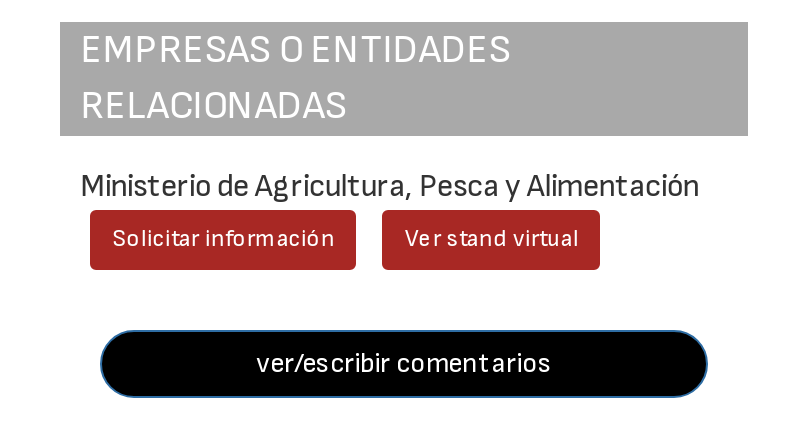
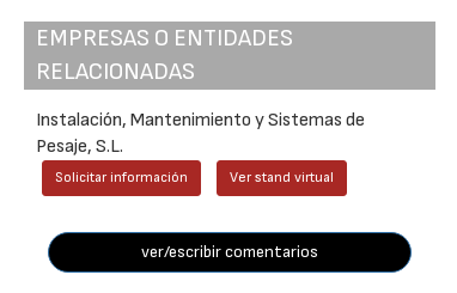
- Ministerio de Agricultura, Pesca y Alimentación
+ Instalación, Mantenimiento y Sistemas de
+ Pesaje, S.L.
